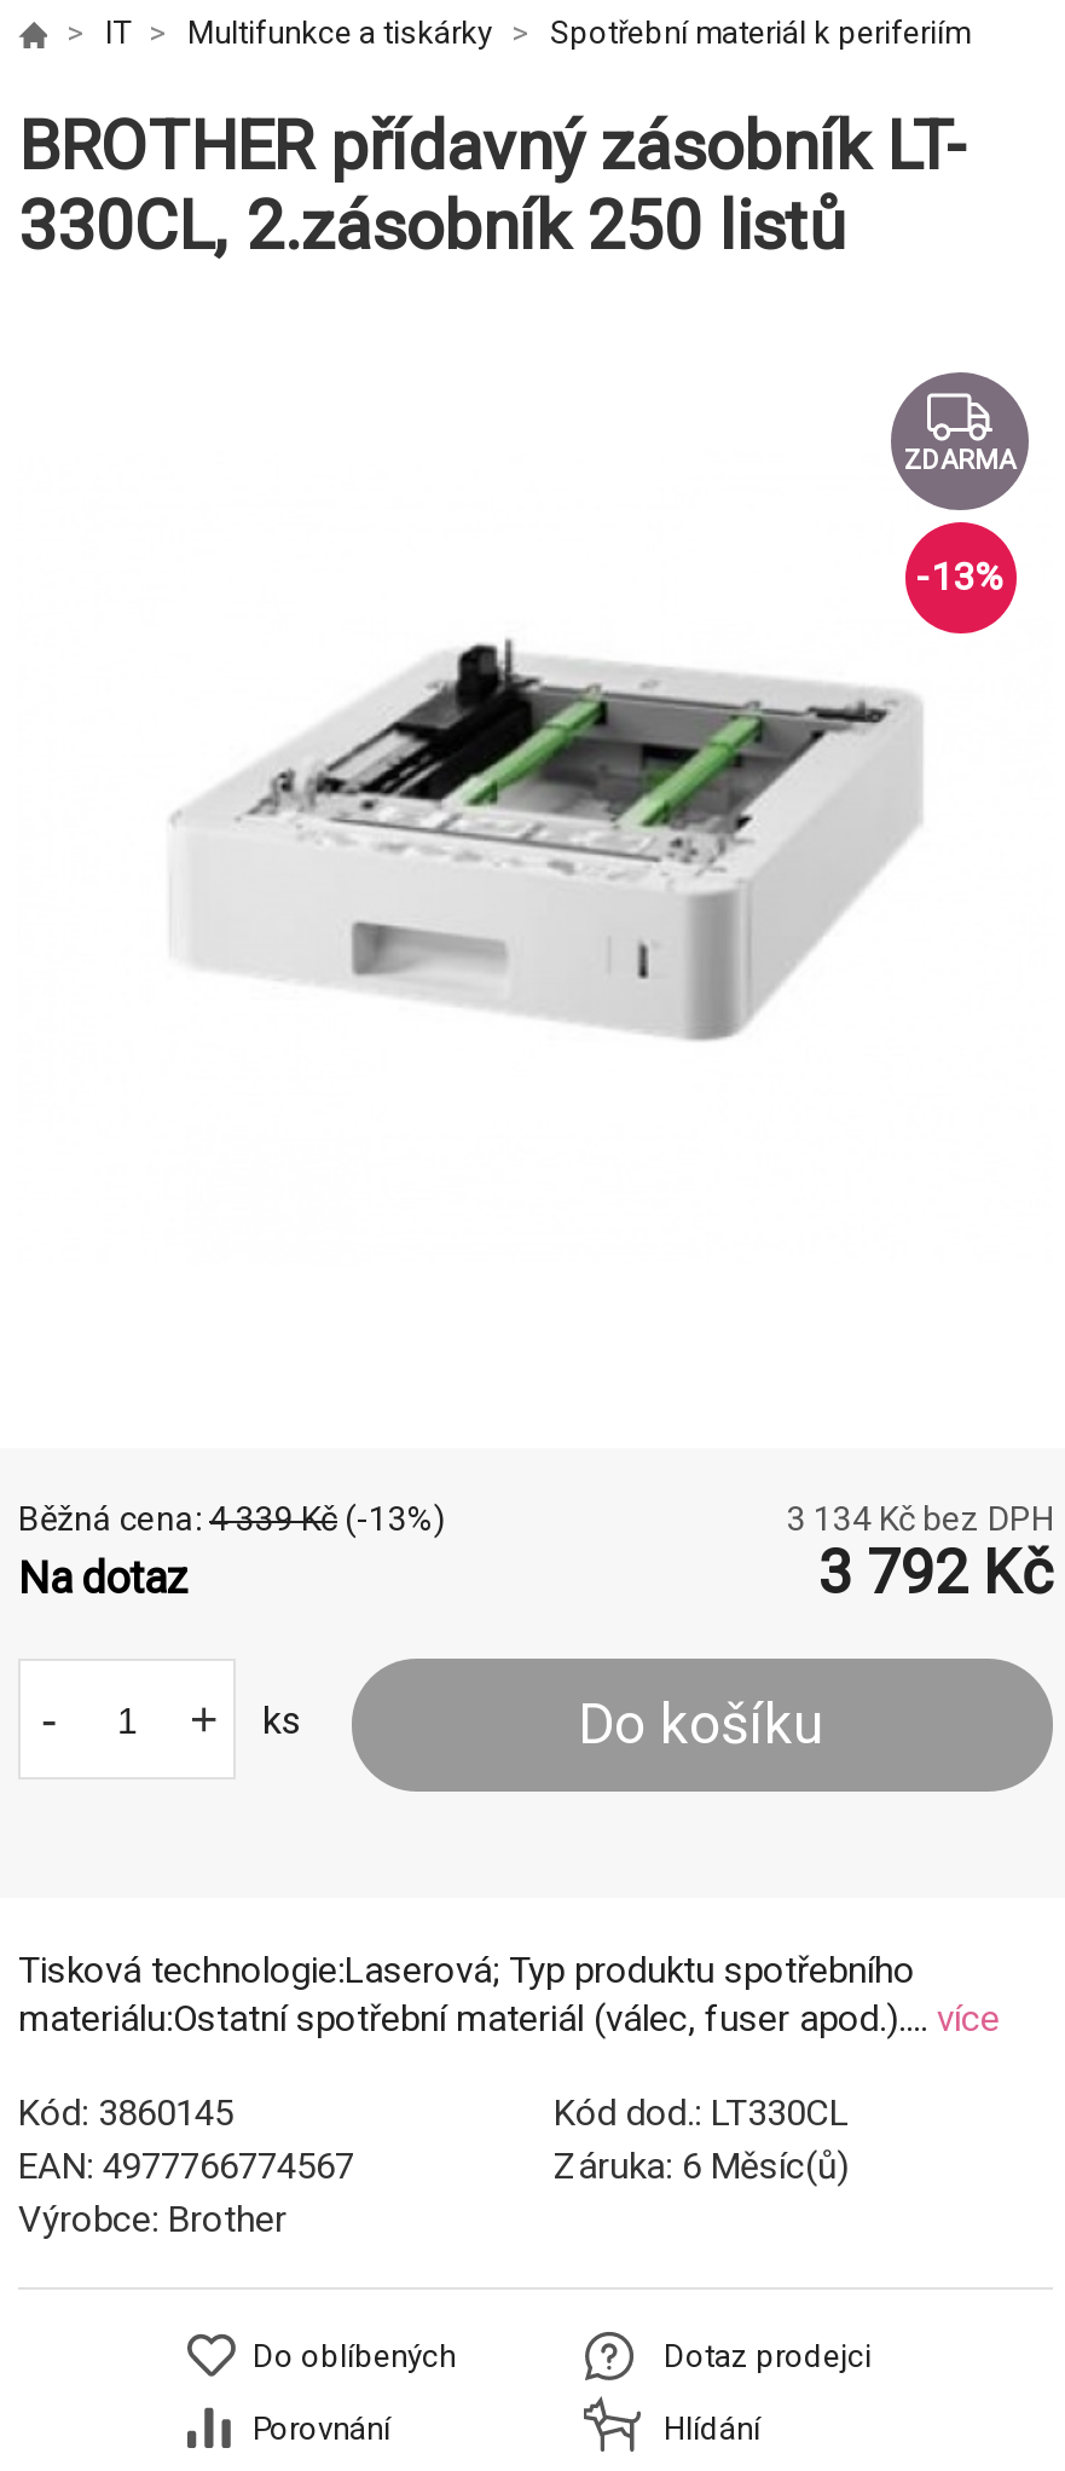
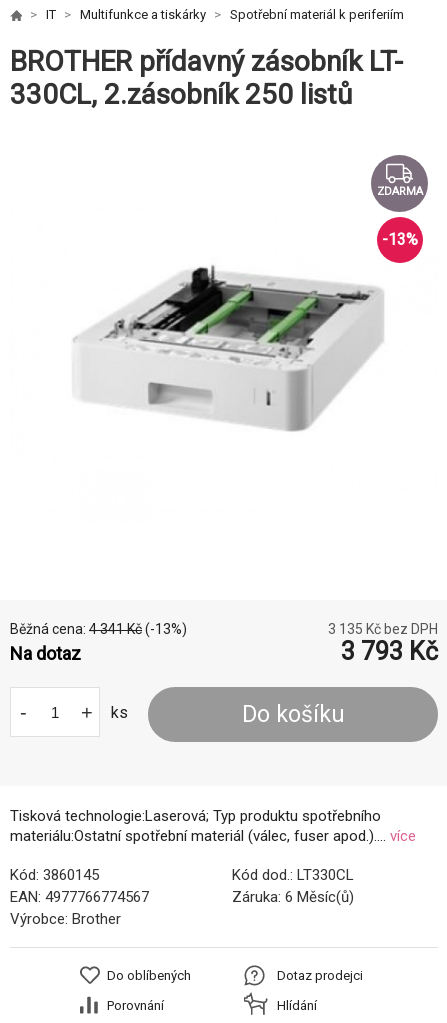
- Běžná cena: 4 339 Kč (-13%)
+ Běžná cena: 4 341 Kč (-13%)

- 3 134 Kč bez DPH
+ 3 135 Kč bez DPH

- 3 792 Kč
+ 3 793 Kč
